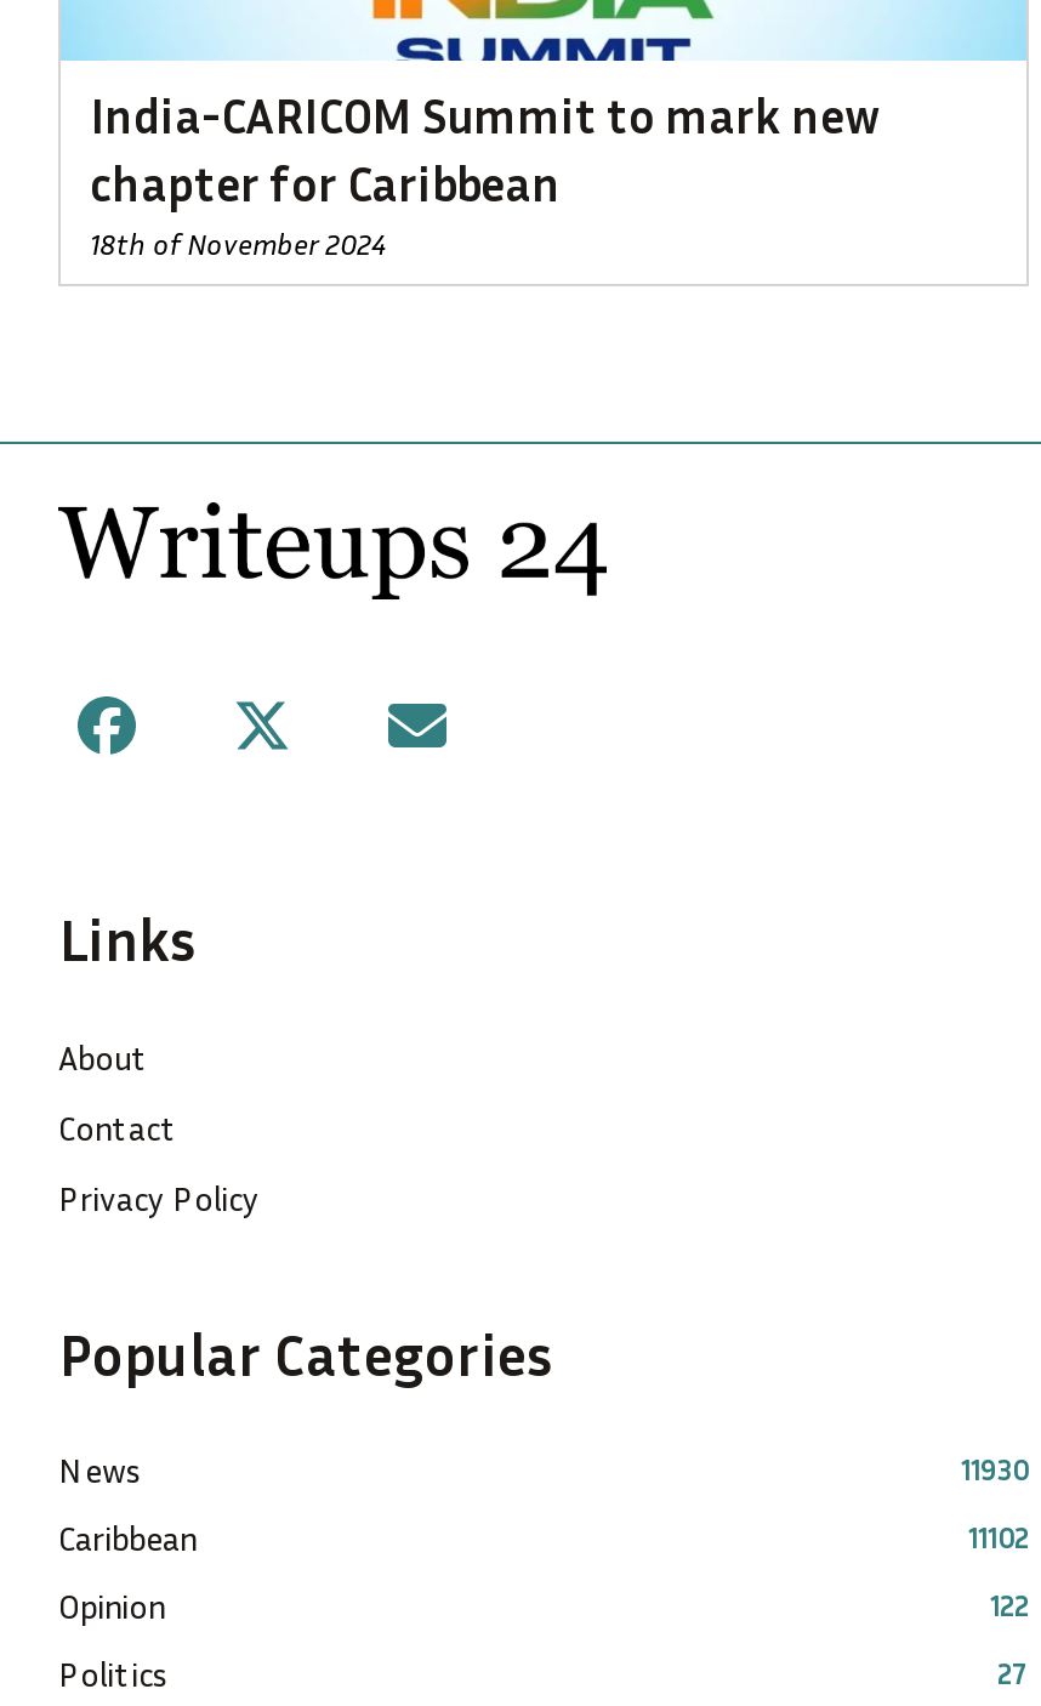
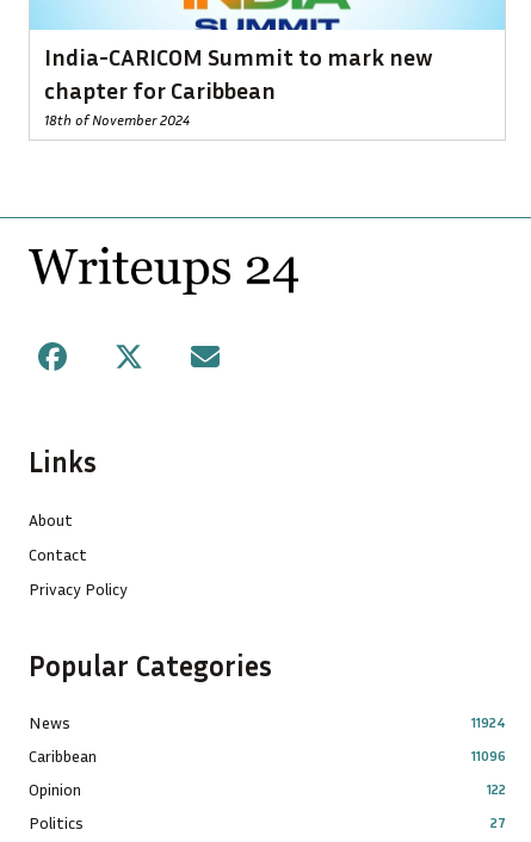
- 11930
+ 11924

- 11102
+ 11096
